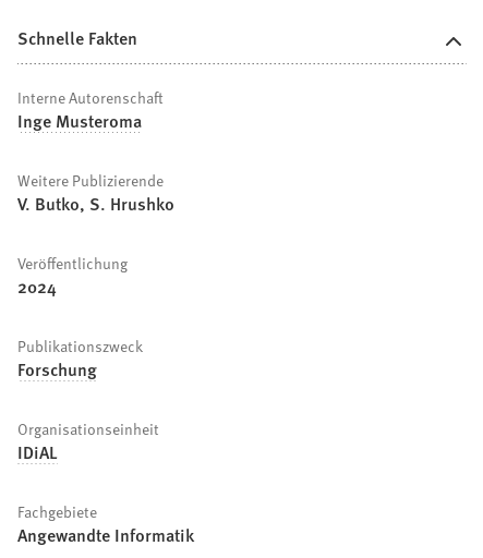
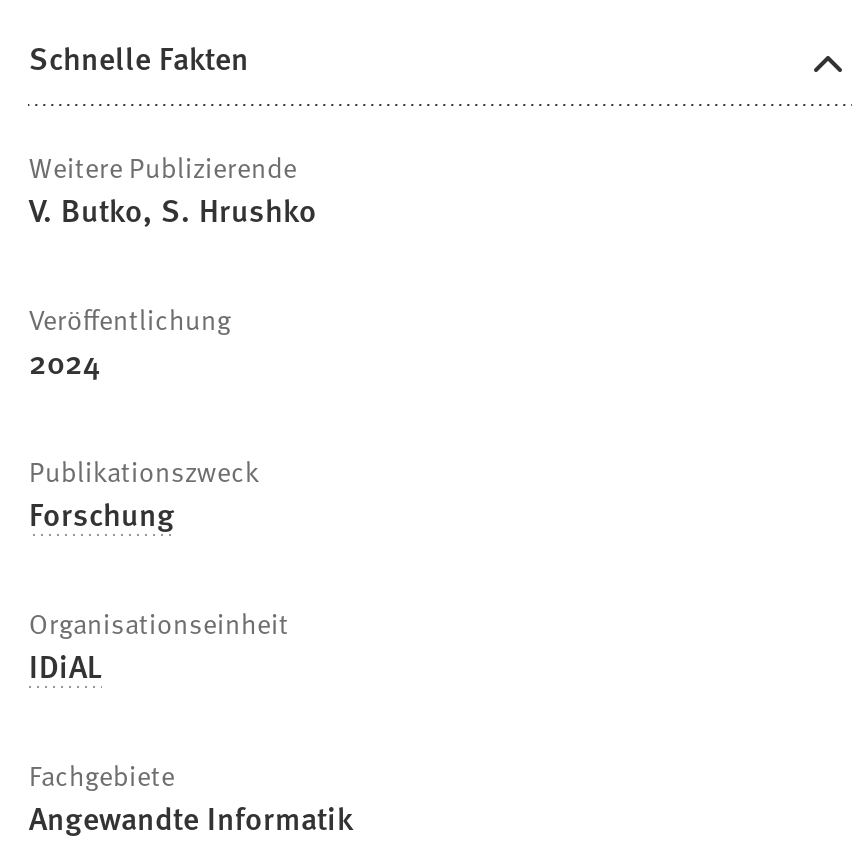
- Interne Autorenschaft
- Inge Musteroma
